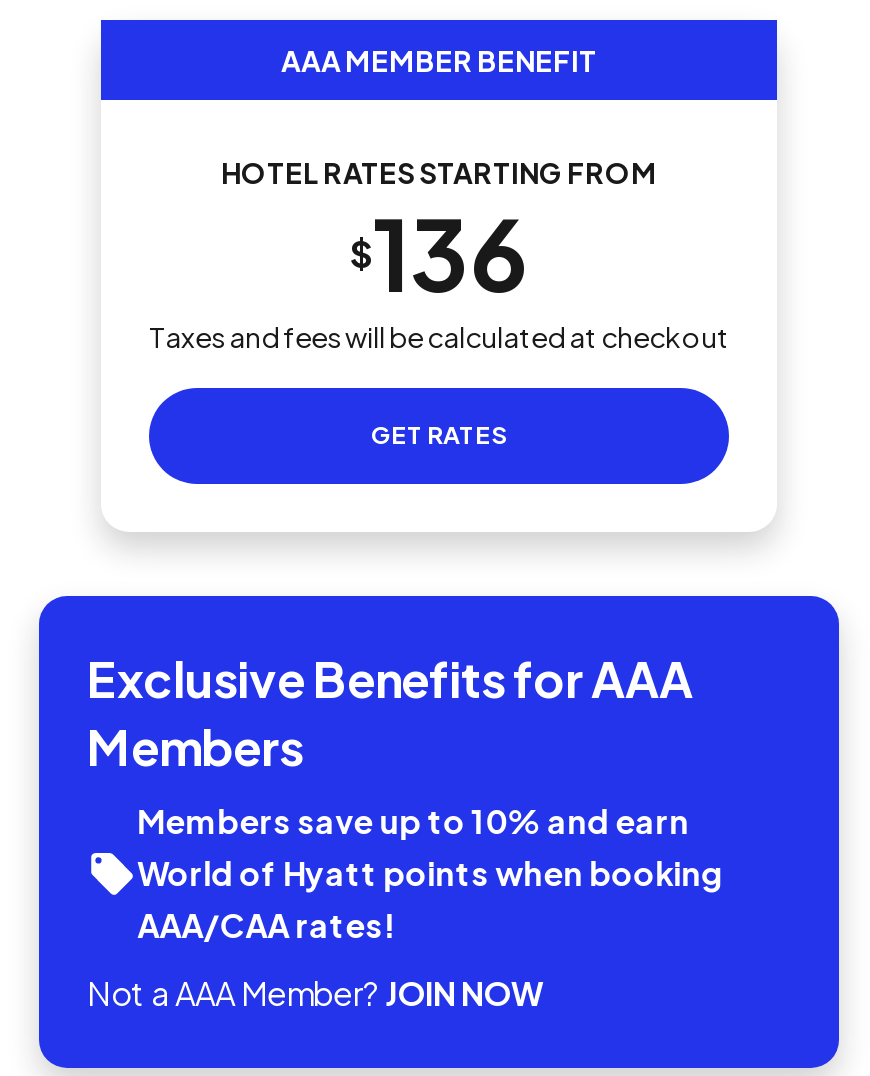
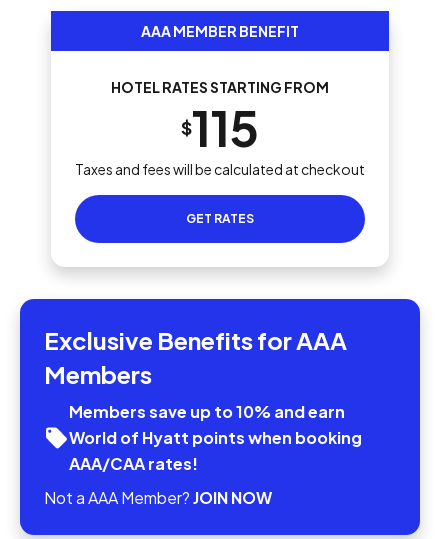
- $136
+ $115
